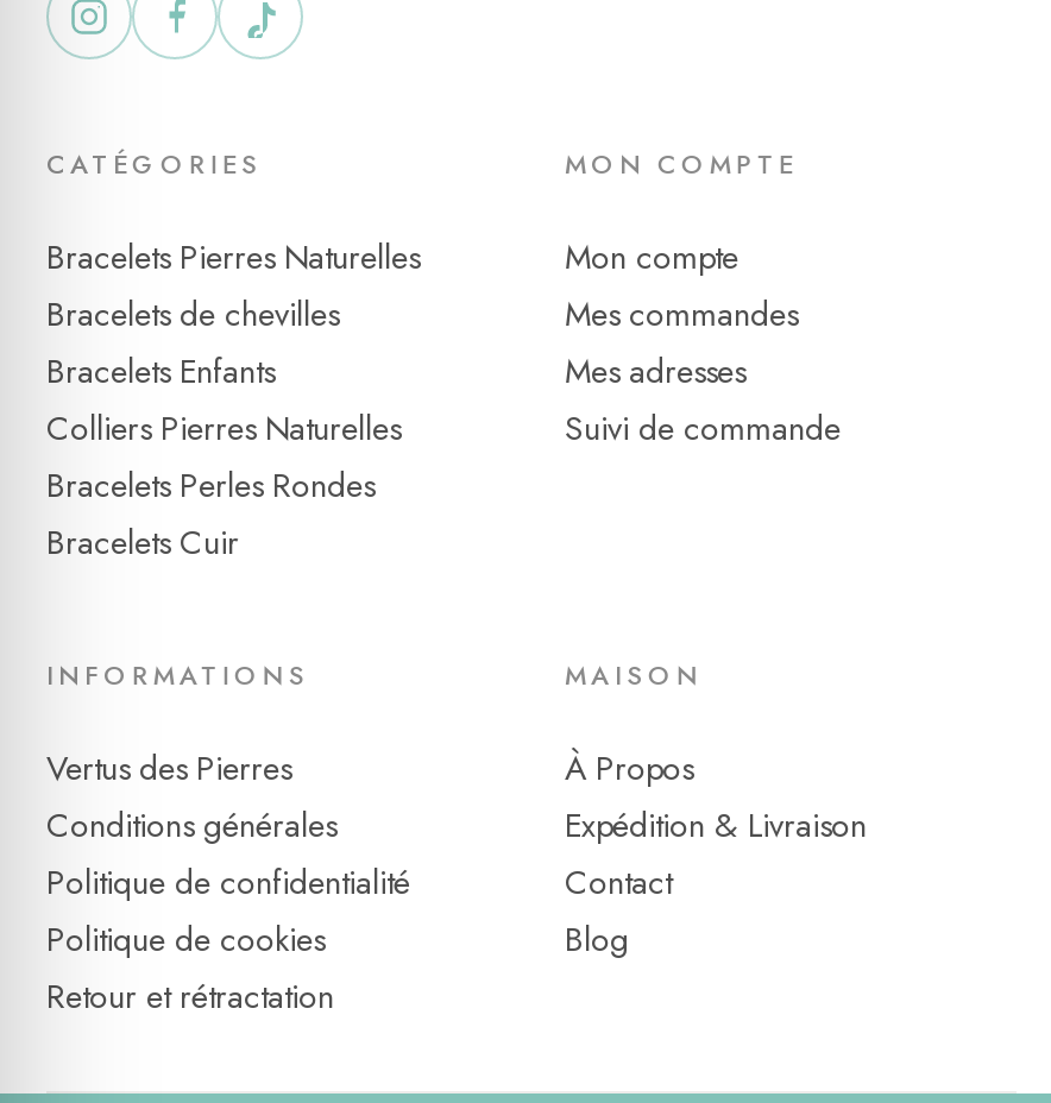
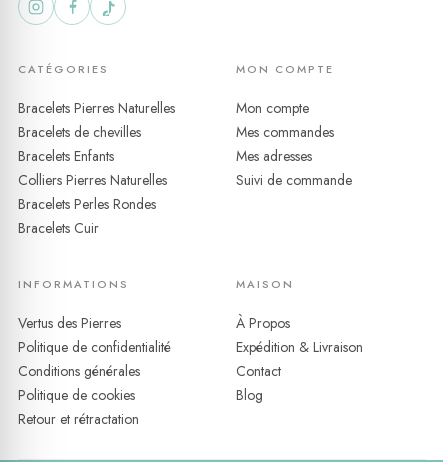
moved down: Conditions générales

moved up: Politique de confidentialité
